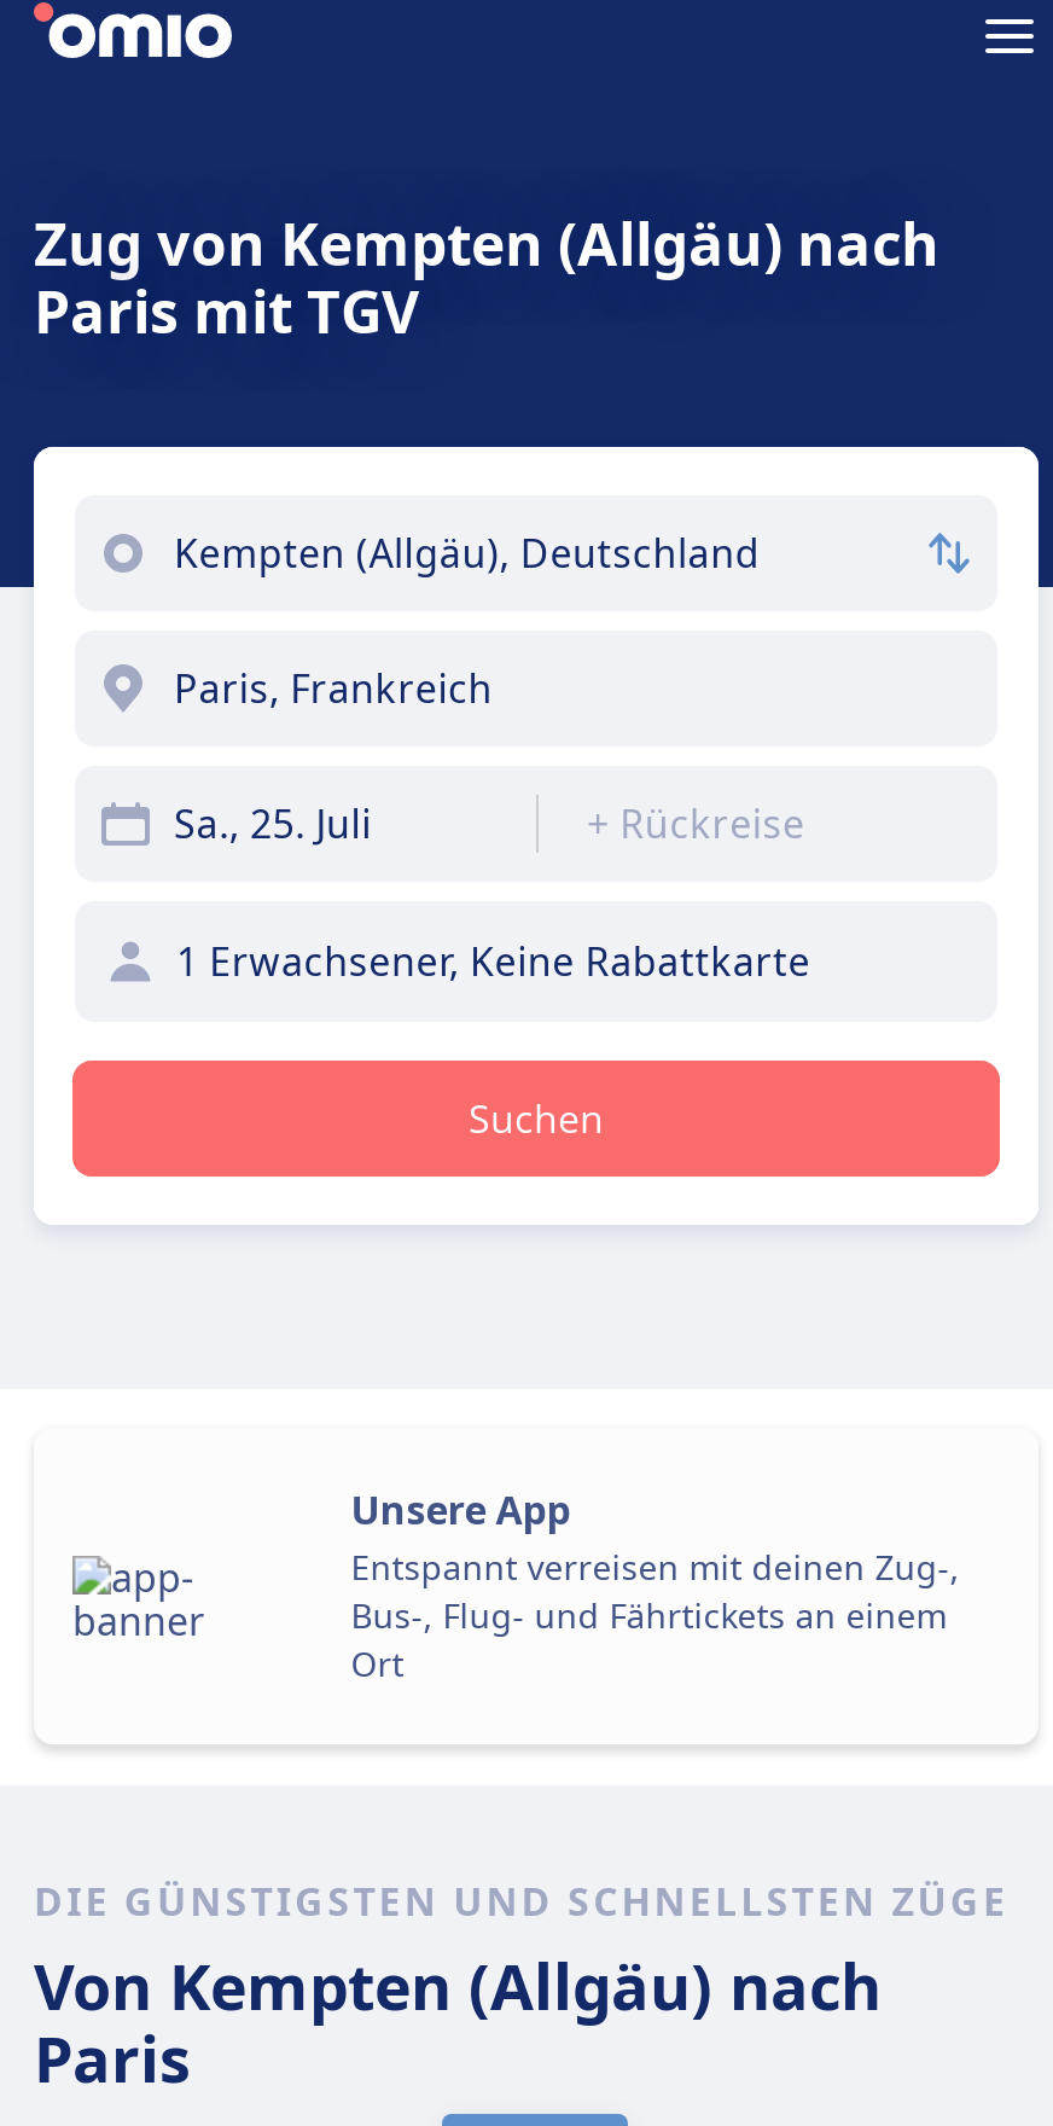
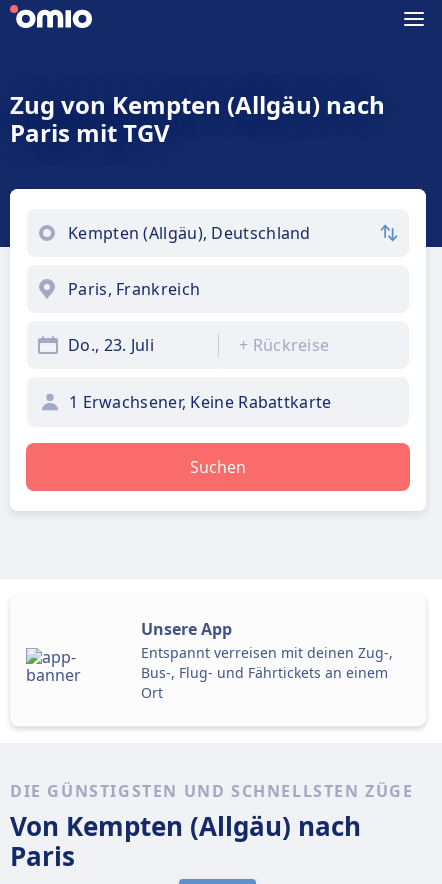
- Sa., 25. Juli
+ Do., 23. Juli
